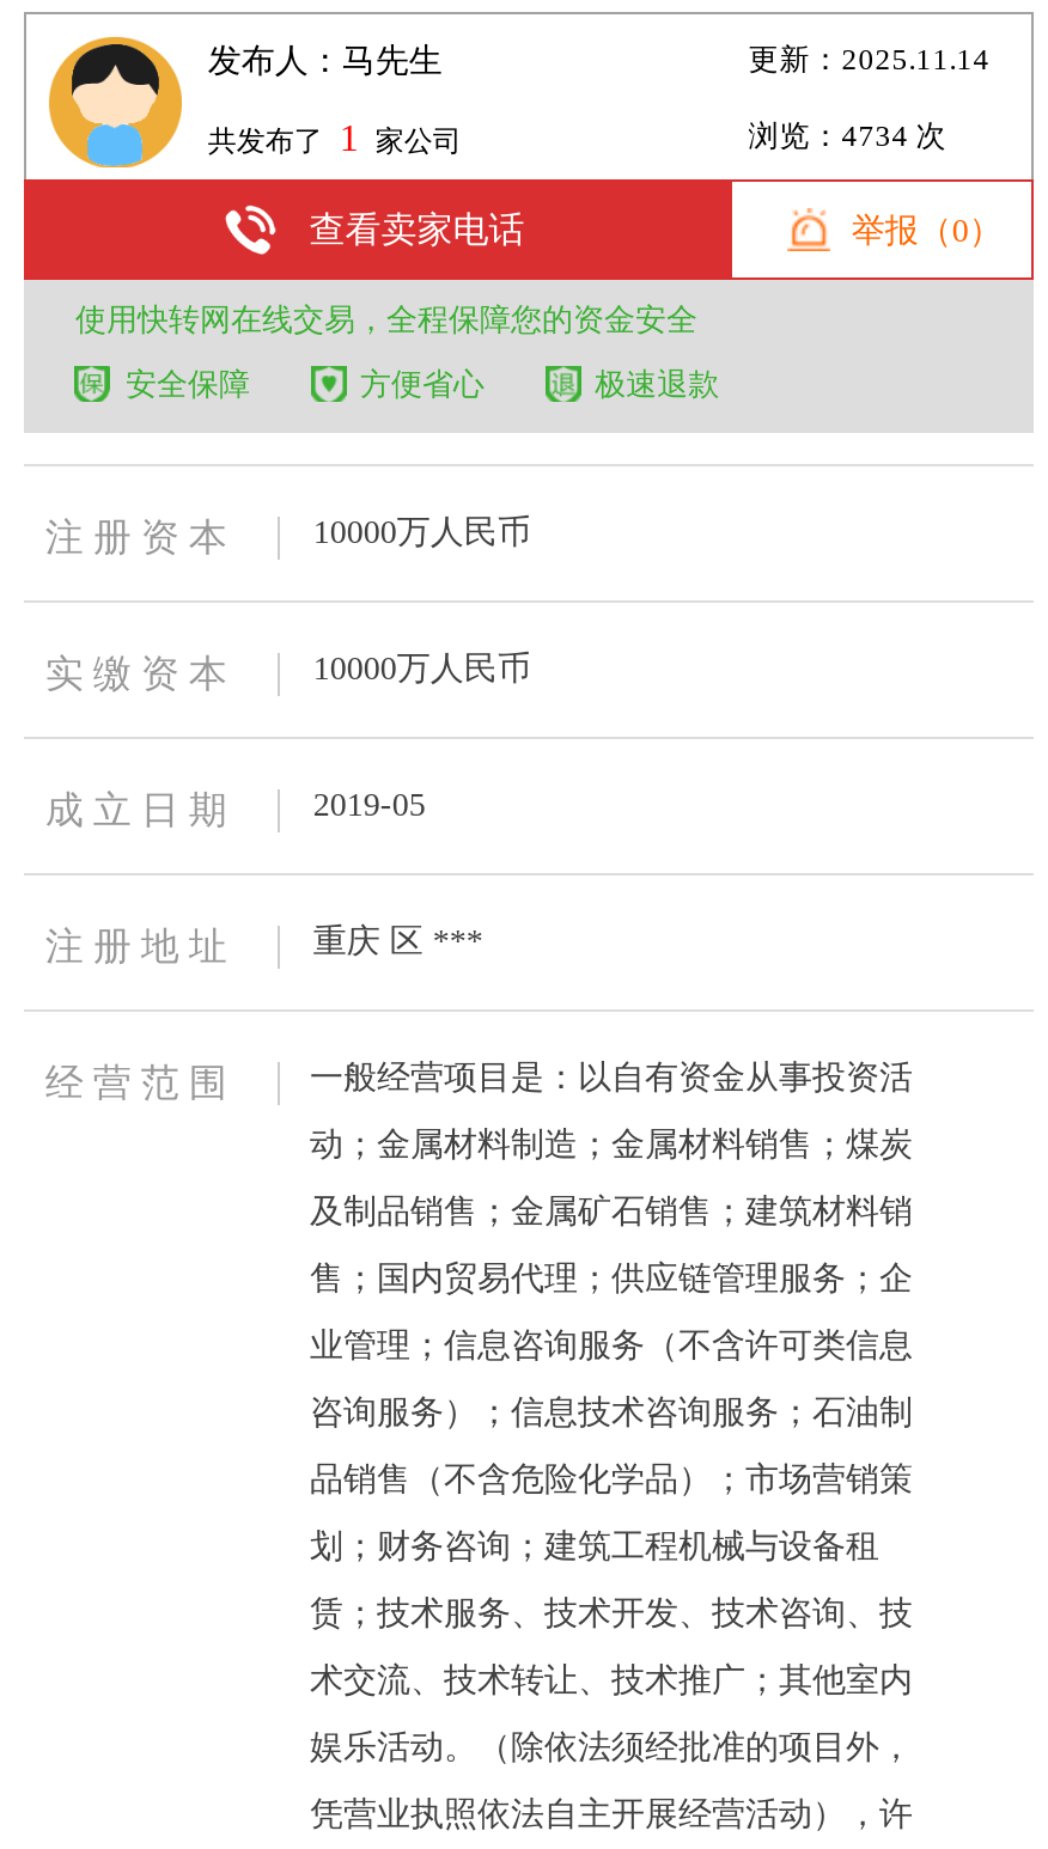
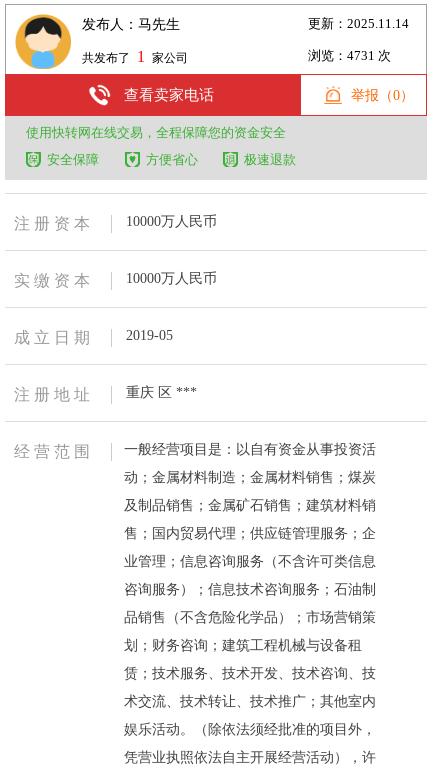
- 浏览：4734 次
+ 浏览：4731 次
